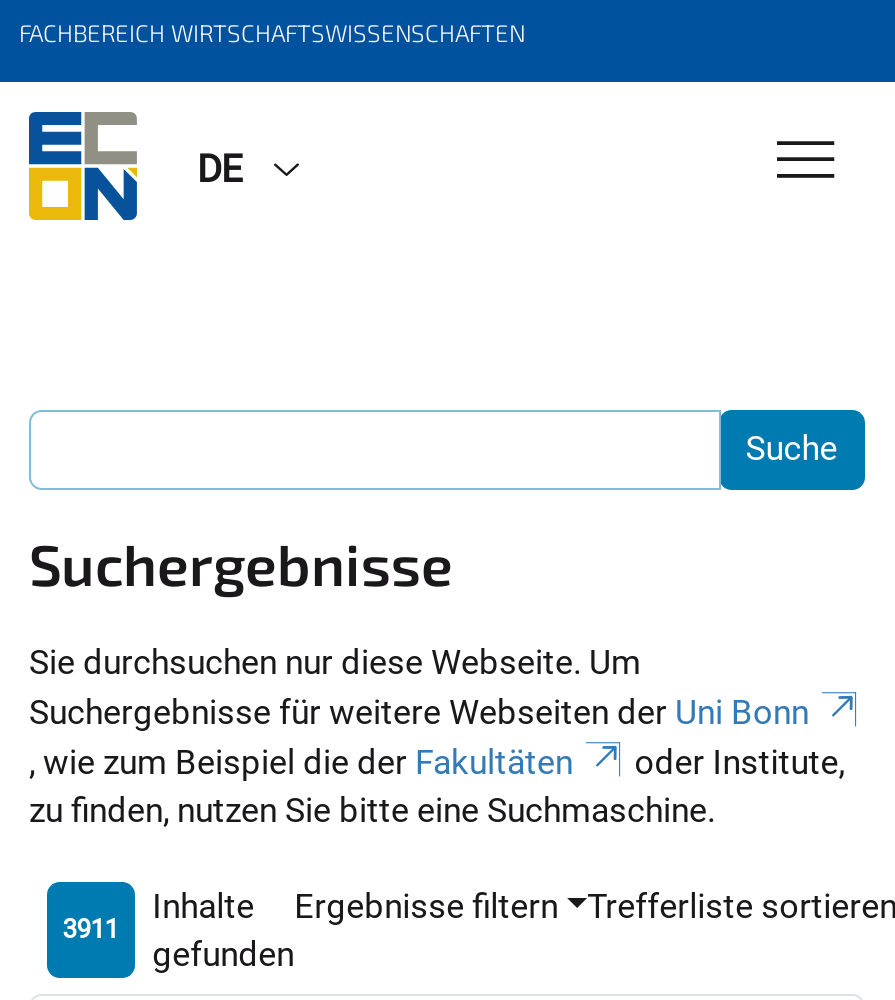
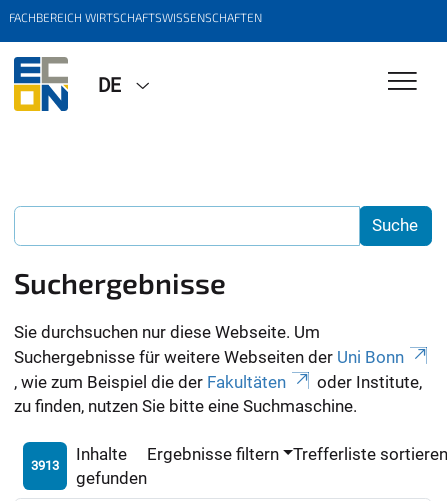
- 3911
+ 3913
